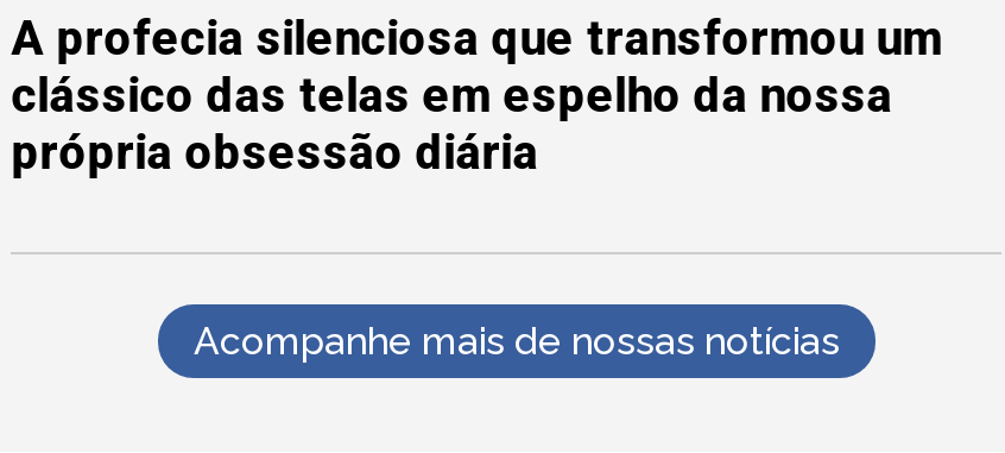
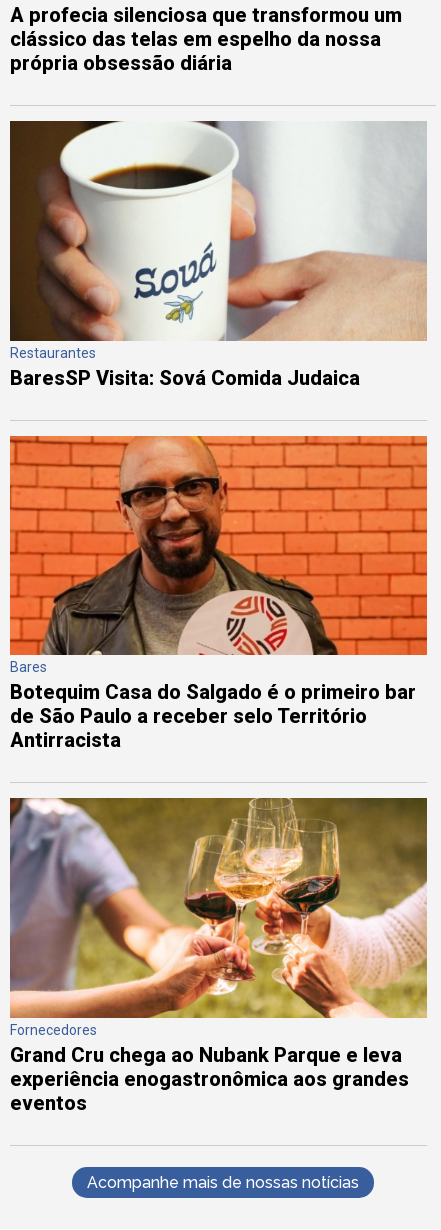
+ [image]
+ Restaurantes
+ BaresSP Visita: Sová Comida Judaica

+ [image]
+ Bares
+ Botequim Casa do Salgado é o primeiro bar
+ de São Paulo a receber selo Território
+ Antirracista

+ [image]
+ Fornecedores
+ Grand Cru chega ao Nubank Parque e leva
+ experiência enogastronômica aos grandes
+ eventos
